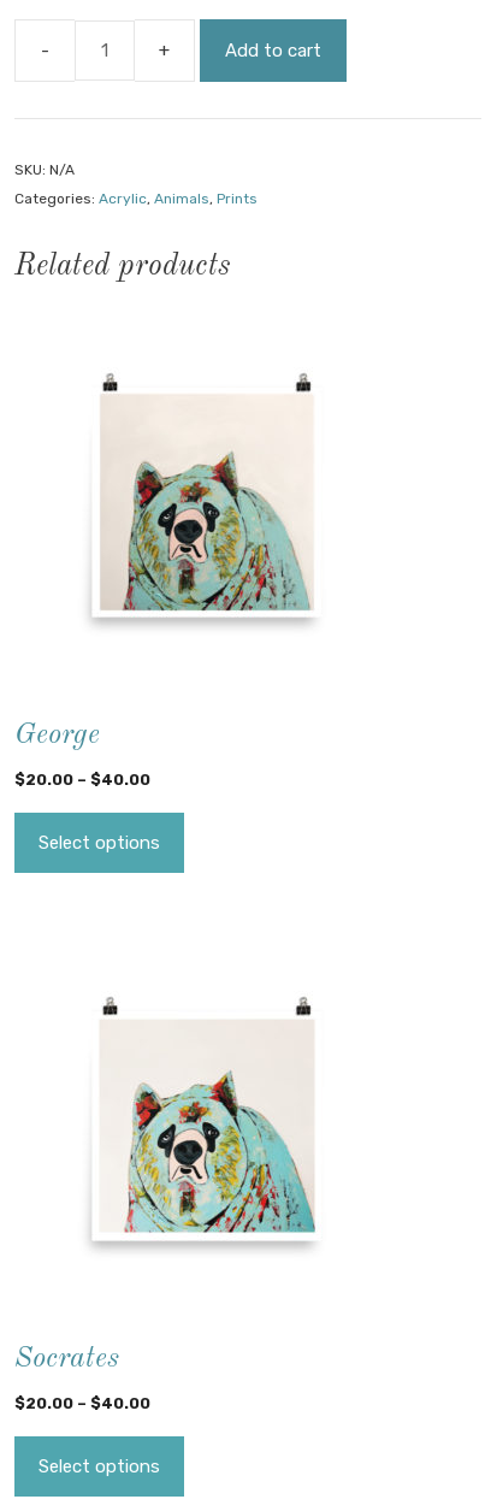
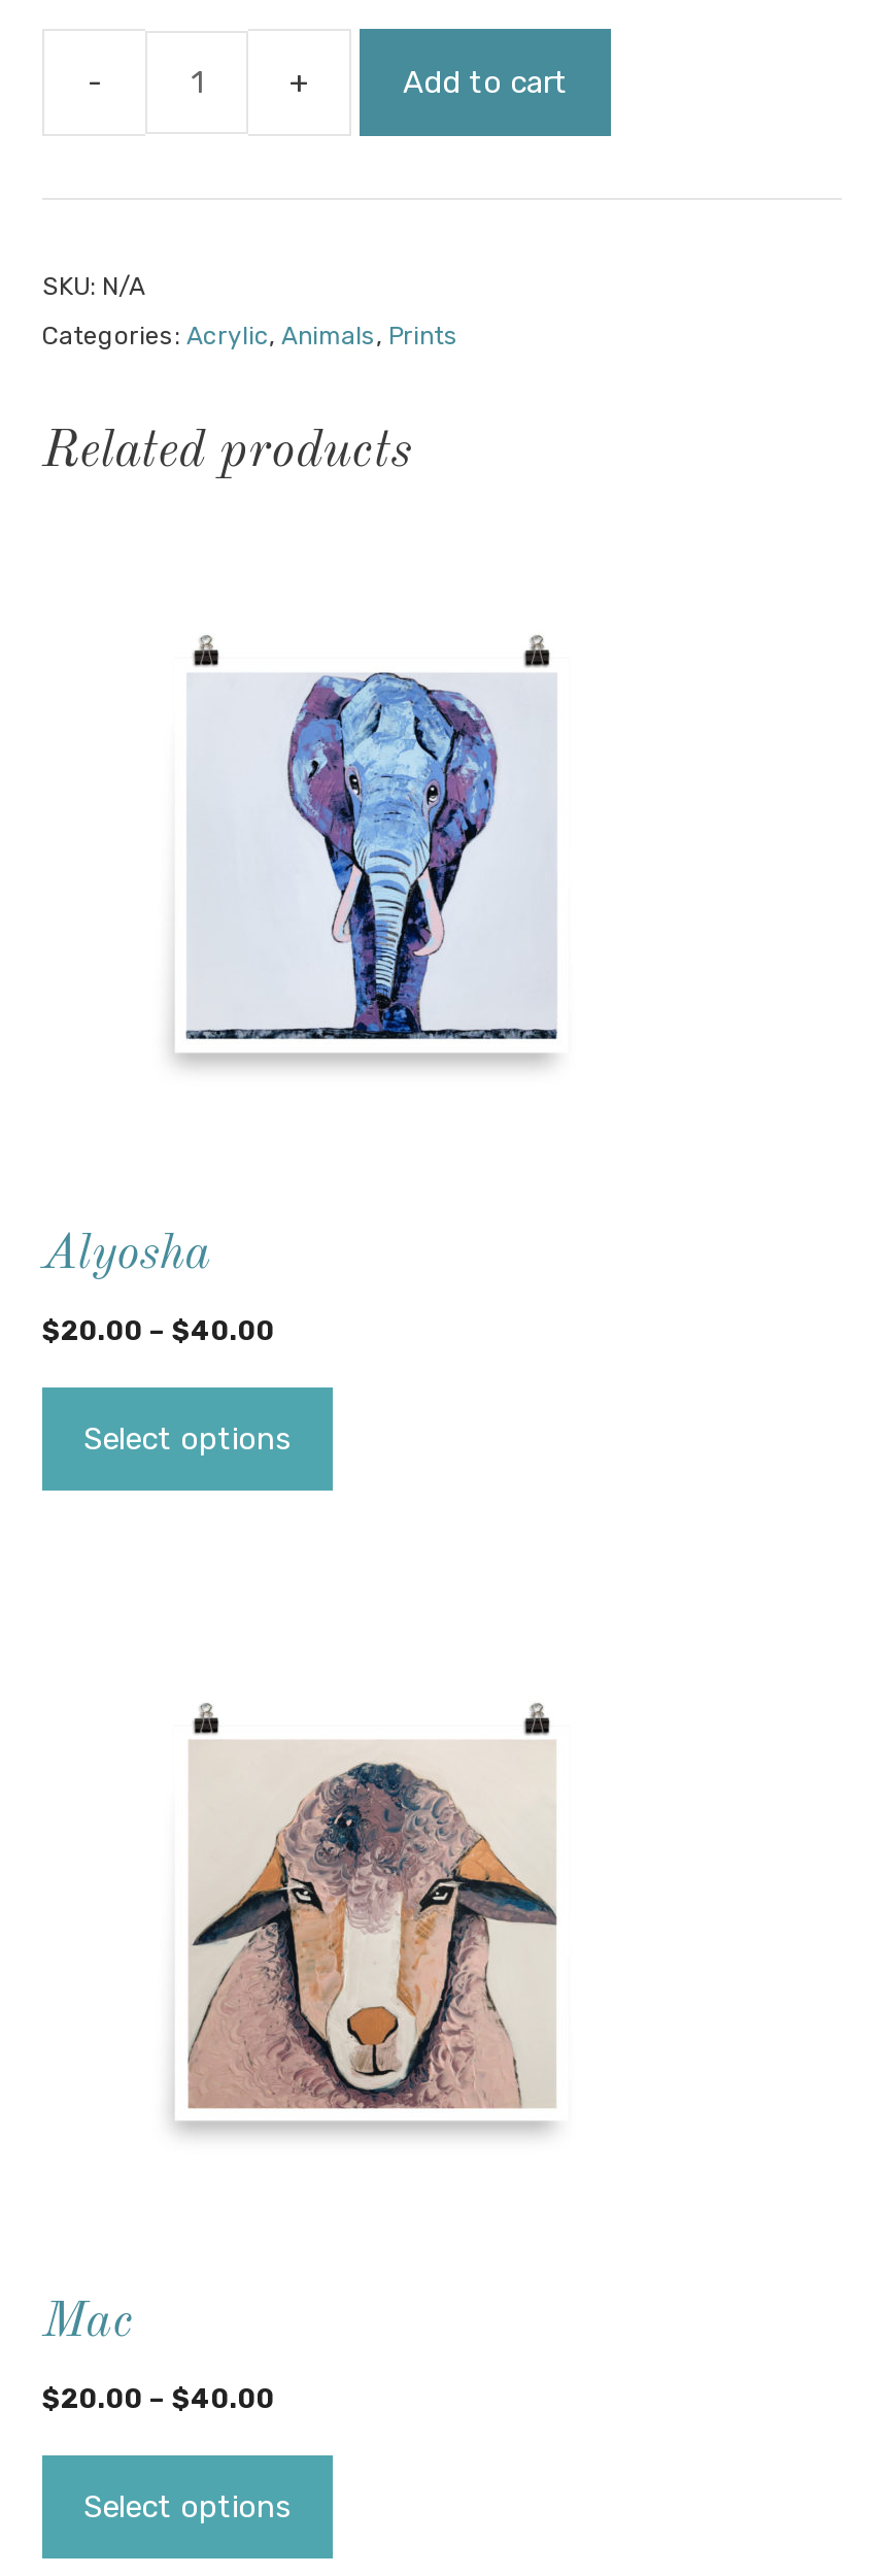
- [image]
+ [image]

- George
+ Alyosha

- [image]
+ [image]

- Socrates
+ Mac
